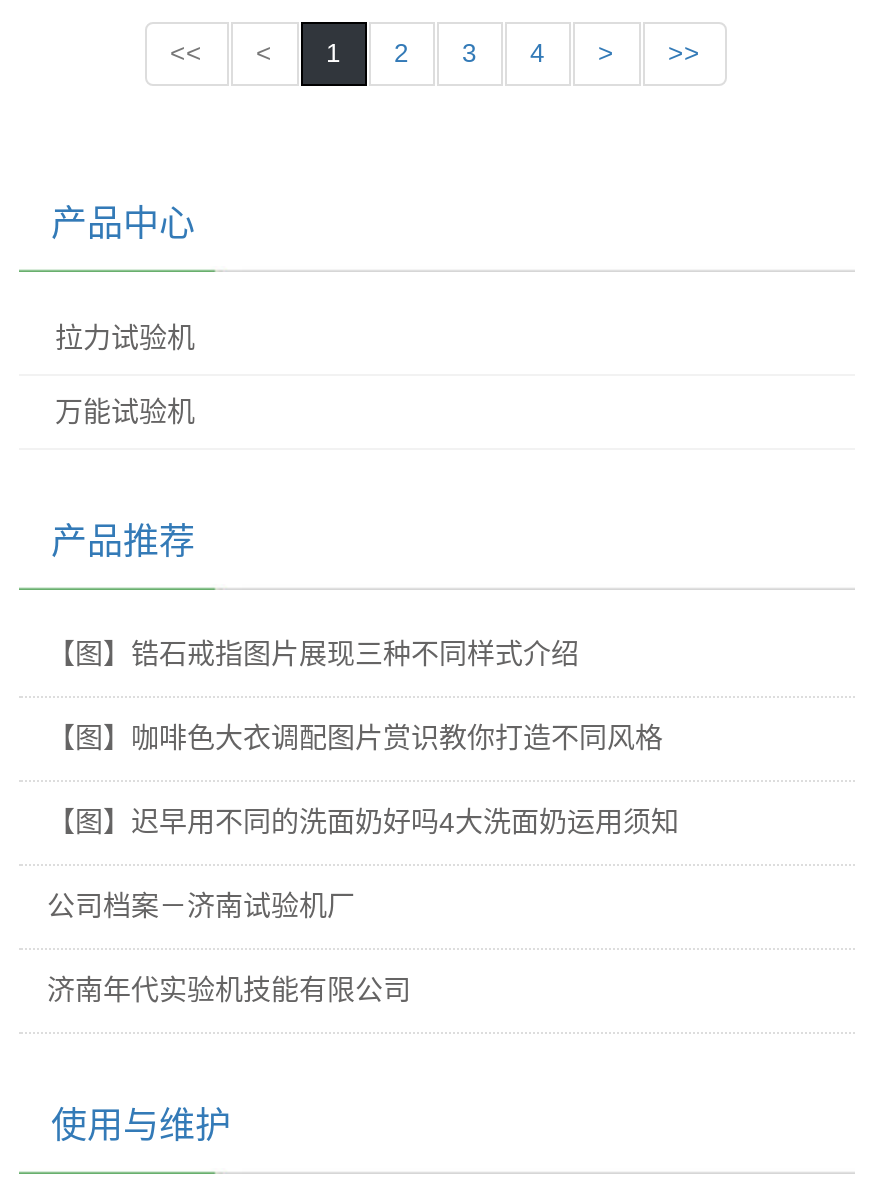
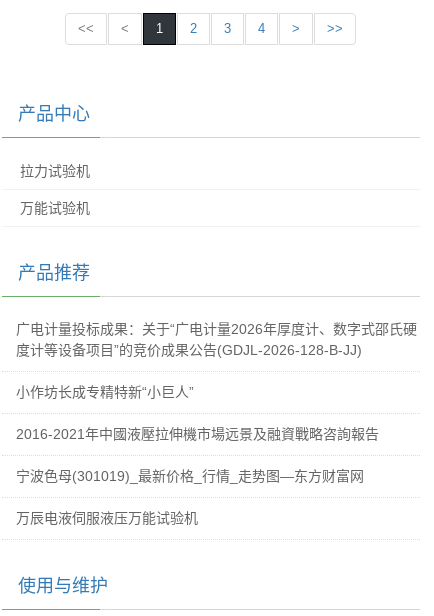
- 【图】锆石戒指图片展现三种不同样式介绍
+ 广电计量投标成果：关于“广电计量2026年厚度计、数字式邵氏硬
+ 度计等设备项目”的竞价成果公告(GDJL-2026-128-B-JJ)

- 【图】咖啡色大衣调配图片赏识教你打造不同风格
+ 小作坊长成专精特新“小巨人”

- 【图】迟早用不同的洗面奶好吗4大洗面奶运用须知
+ 2016-2021年中國液壓拉伸機市場远景及融資戰略咨詢報告

- 公司档案－济南试验机厂
+ 宁波色母(301019)_最新价格_行情_走势图—东方财富网

- 济南年代实验机技能有限公司
+ 万辰电液伺服液压万能试验机
